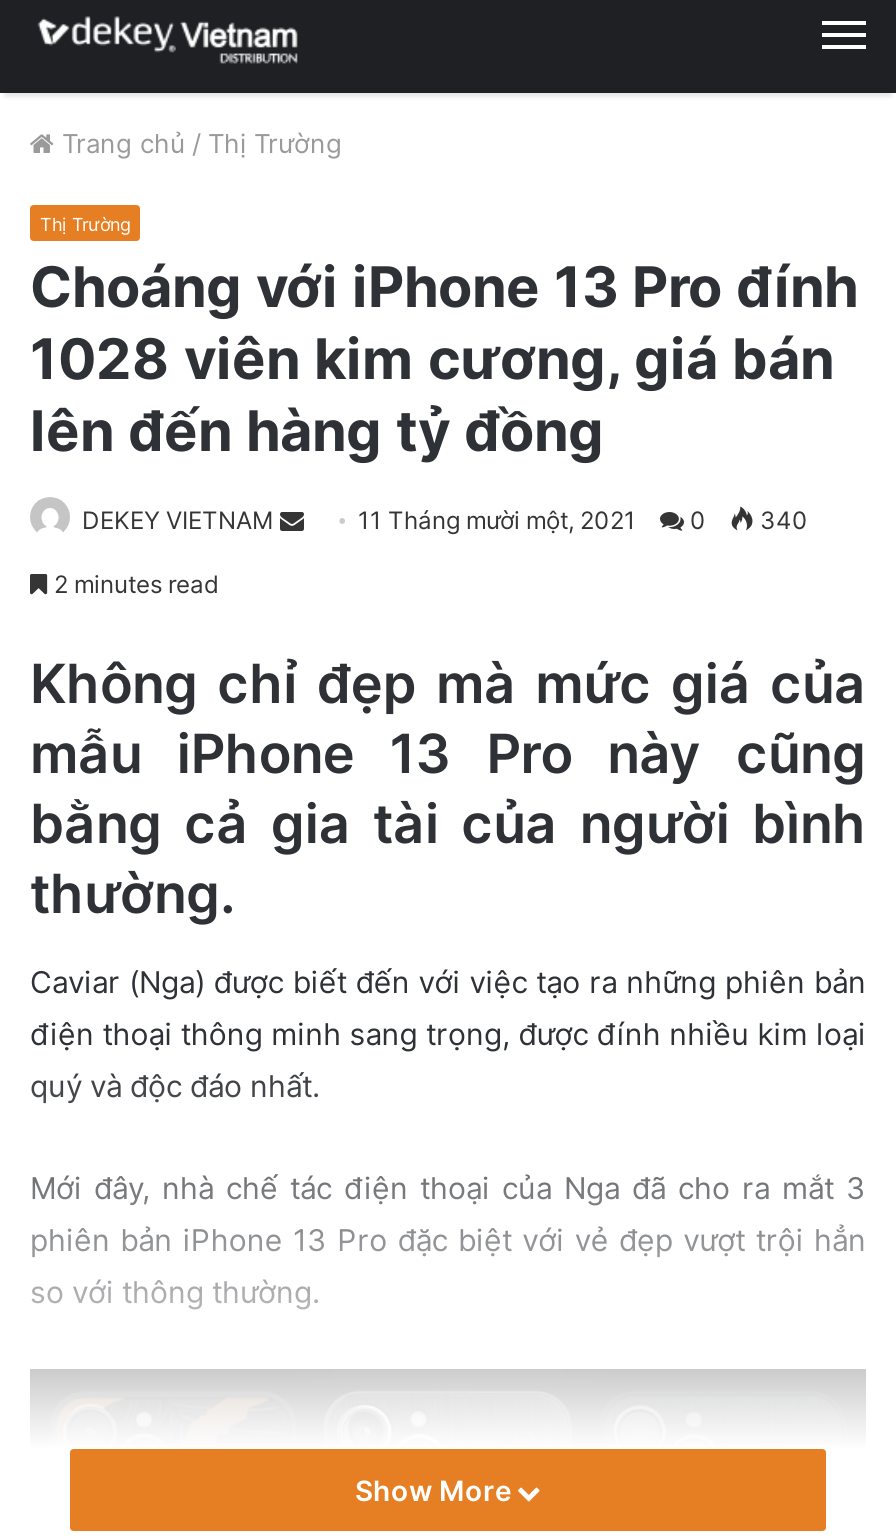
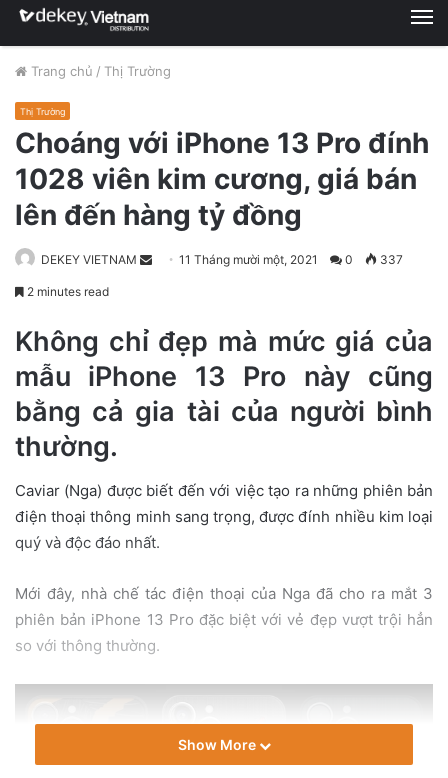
- 340
+ 337
